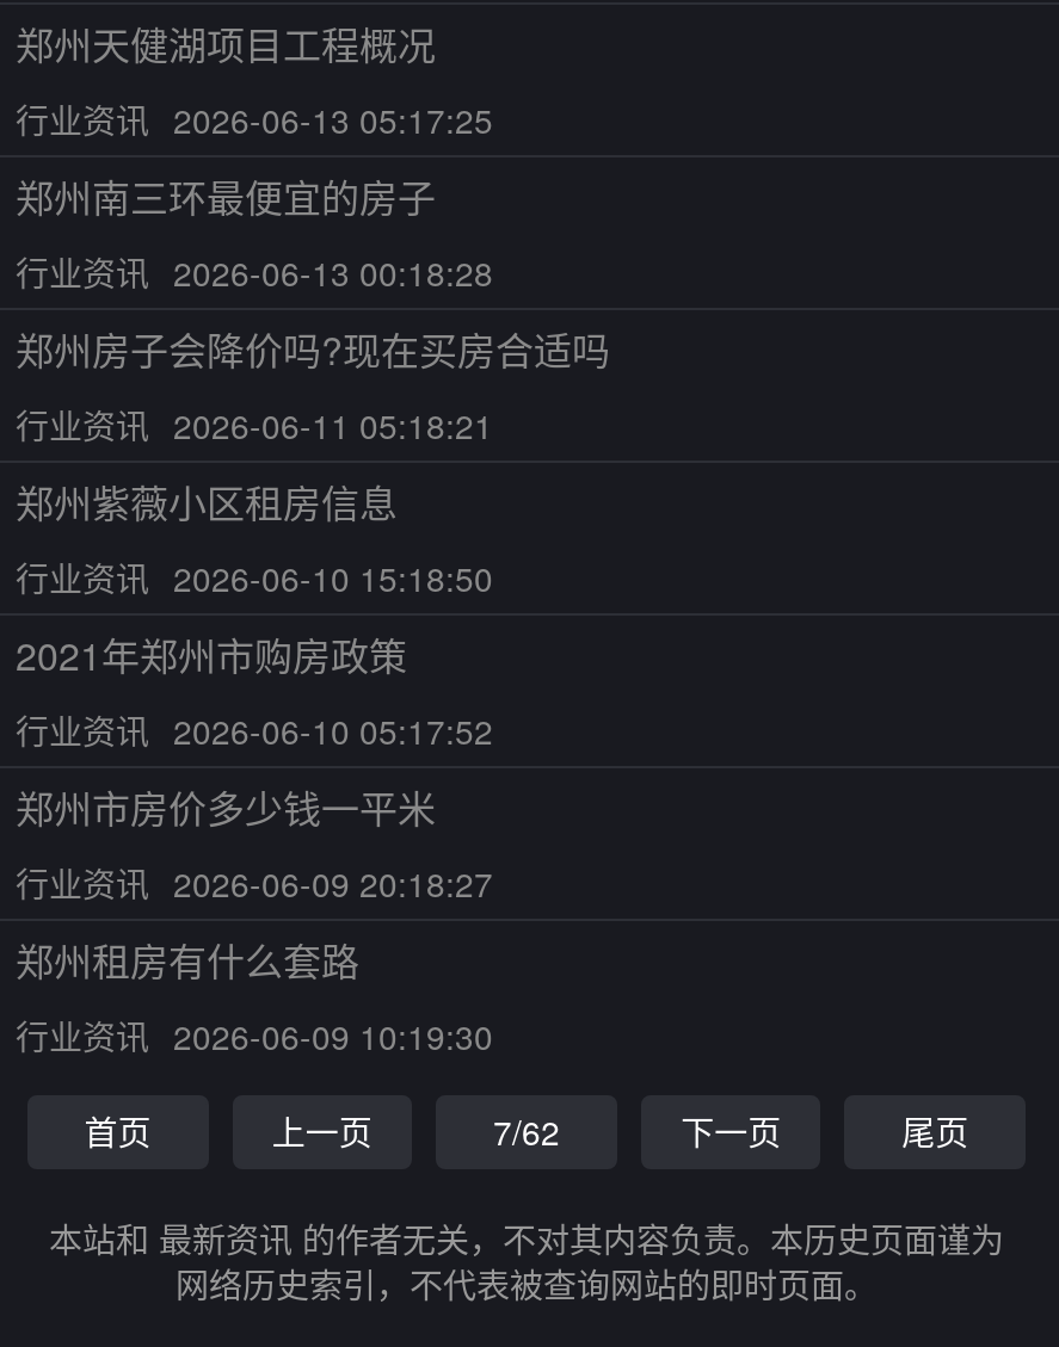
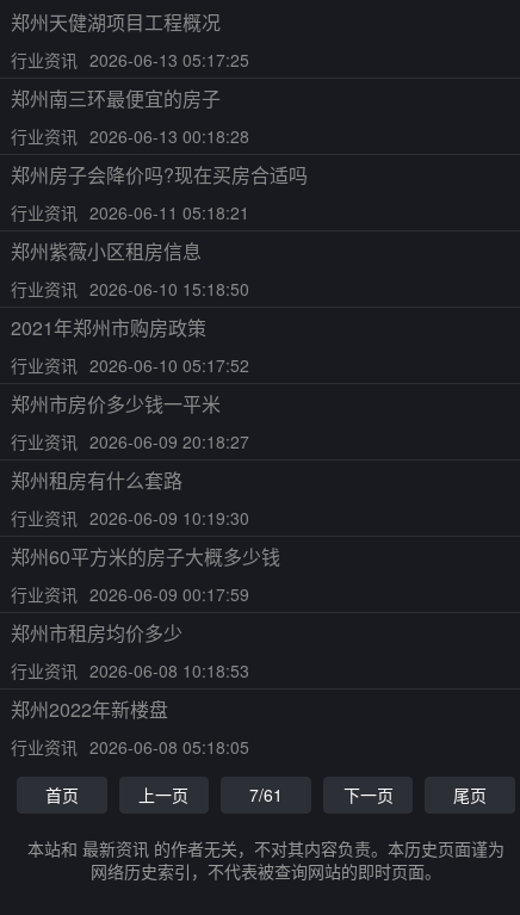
+ 郑州60平方米的房子大概多少钱
+ 行业资讯 2026-06-09 00:17:59
+ 郑州市租房均价多少
+ 行业资讯 2026-06-08 10:18:53
+ 郑州2022年新楼盘
+ 行业资讯 2026-06-08 05:18:05

- 7/62
+ 7/61
